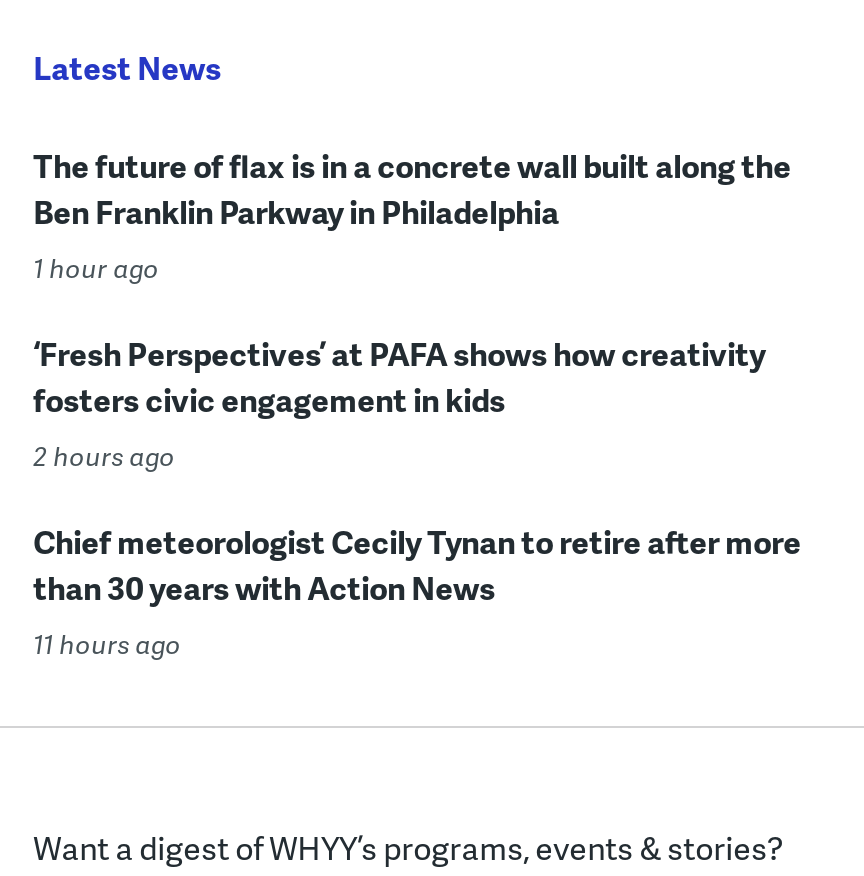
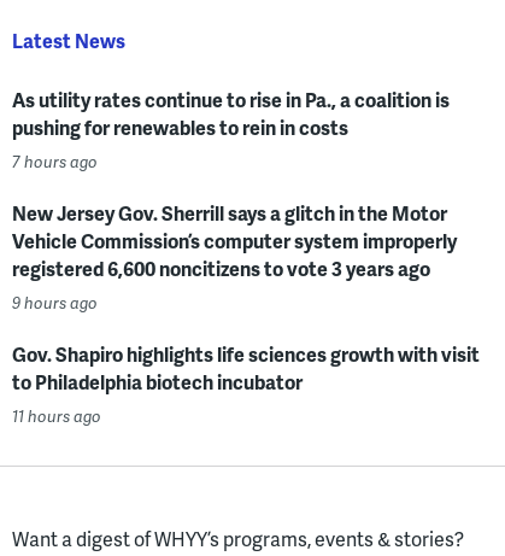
- The future of flax is in a concrete wall built along the
- Ben Franklin Parkway in Philadelphia
- 1 hour ago
+ As utility rates continue to rise in Pa., a coalition is
+ pushing for renewables to rein in costs
+ 7 hours ago

- ‘Fresh Perspectives’ at PAFA shows how creativity
- fosters civic engagement in kids
- 2 hours ago
+ New Jersey Gov. Sherrill says a glitch in the Motor
+ Vehicle Commission’s computer system improperly
+ registered 6,600 noncitizens to vote 3 years ago
+ 9 hours ago

- Chief meteorologist Cecily Tynan to retire after more
- than 30 years with Action News
+ Gov. Shapiro highlights life sciences growth with visit
+ to Philadelphia biotech incubator
